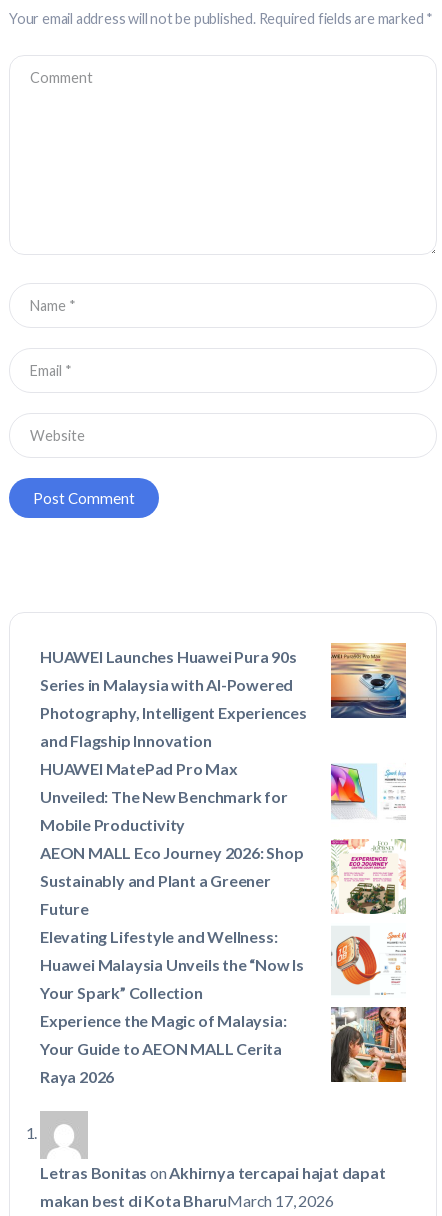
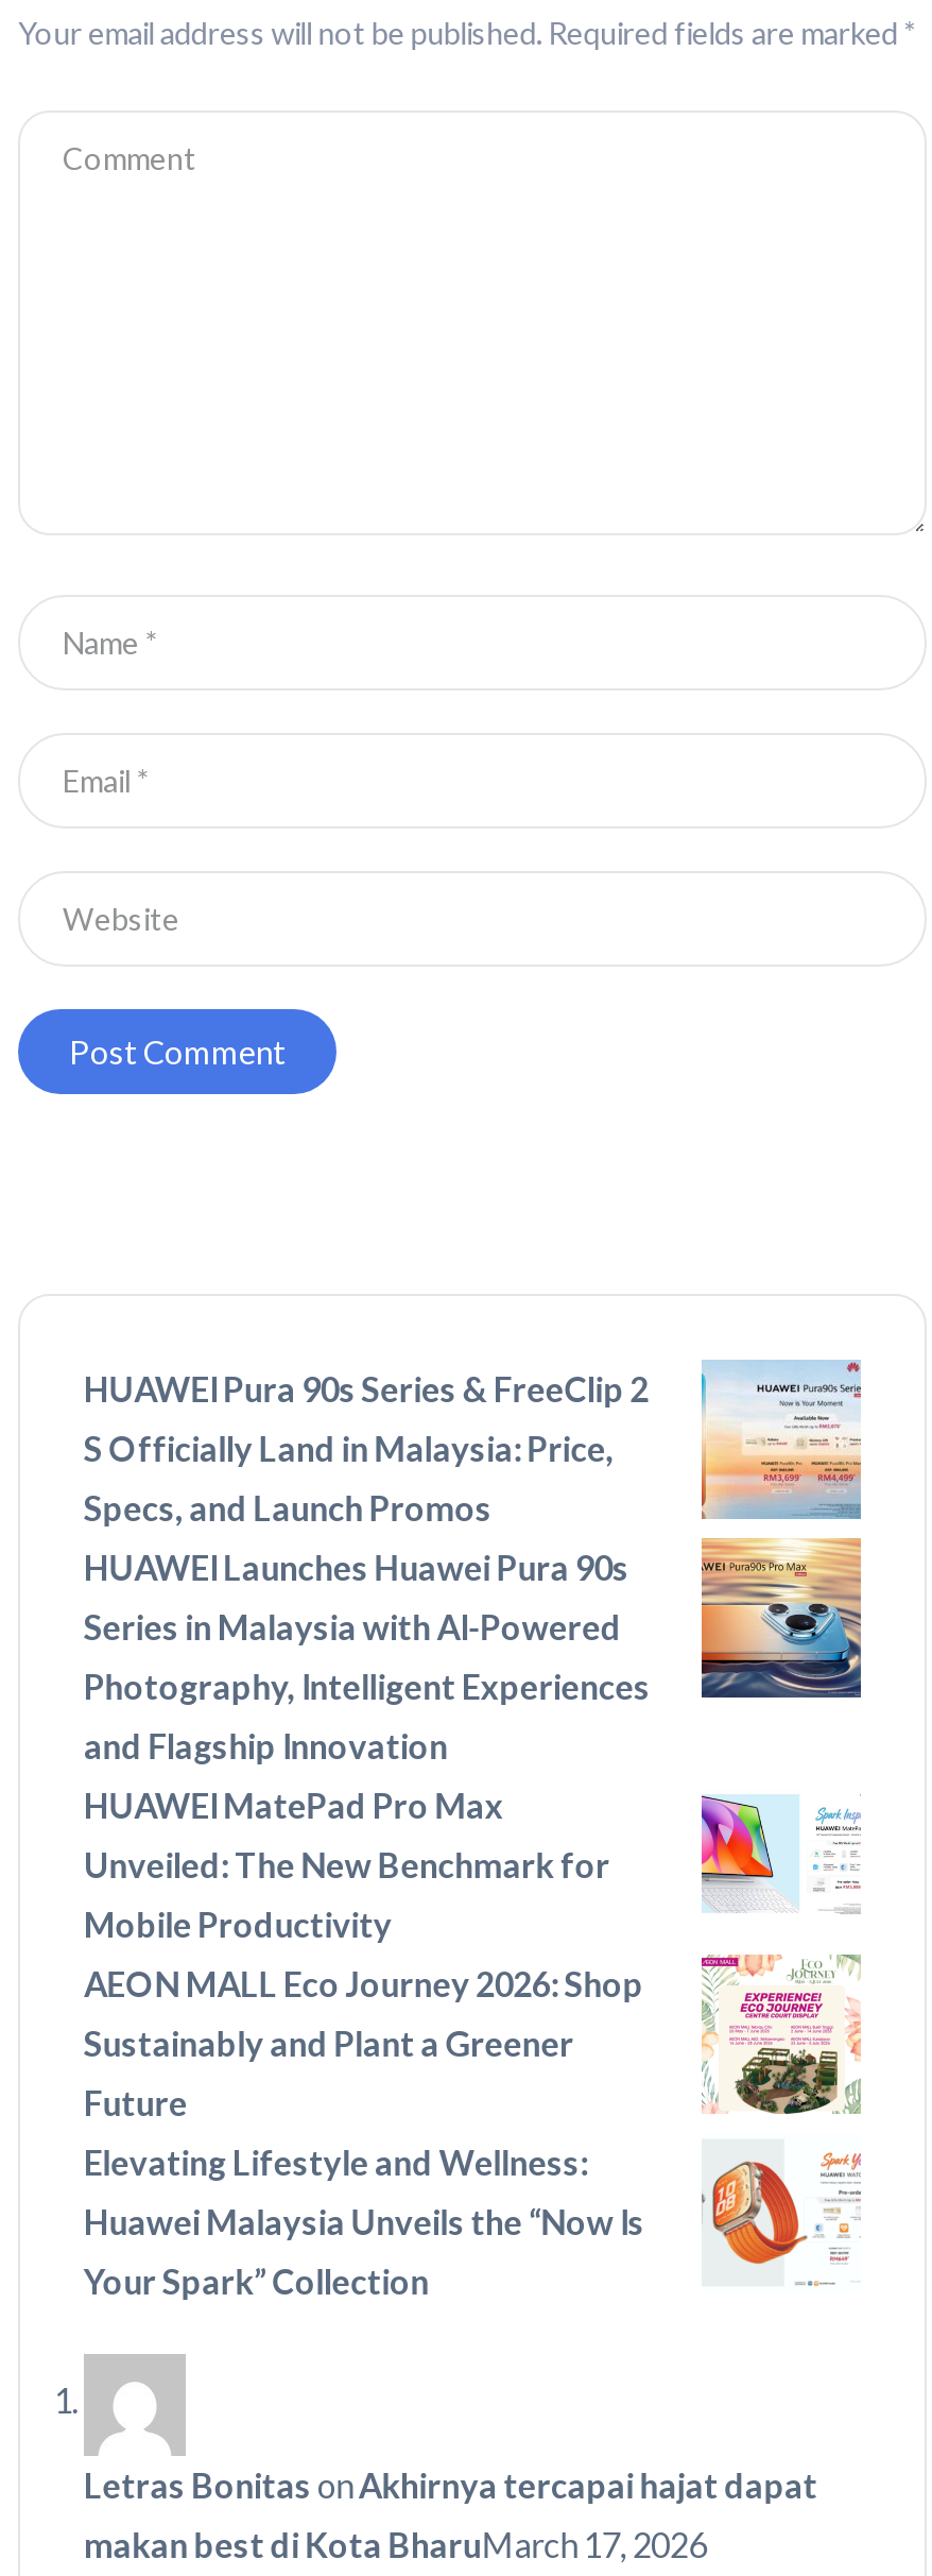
+ [image]
+ HUAWEI Pura 90s Series & FreeClip 2
+ S Officially Land in Malaysia: Price,
+ Specs, and Launch Promos

moved down: [image] | HUAWEI Launches Huawei Pura 90s | Series in Malaysia with AI-Powered | ... | Huawei Malaysia Unveils the “Now Is | Your Spark” Collection

- Experience the Magic of Malaysia:
- Your Guide to AEON MALL Cerita
- Raya 2026

- [image]
